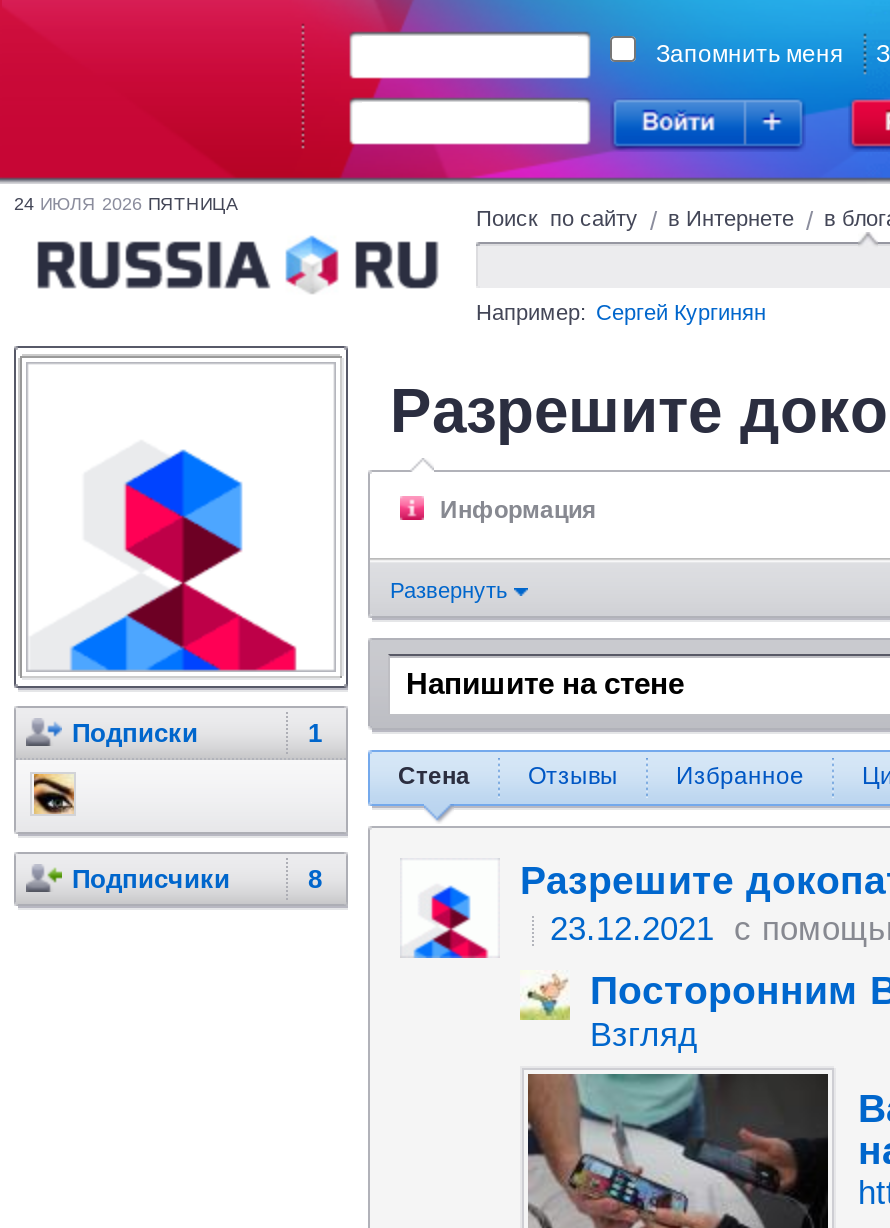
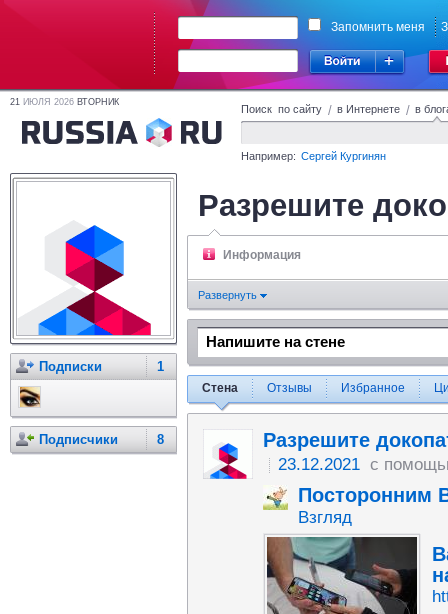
- 24 ИЮЛЯ 2026 ПЯТНИЦА
+ 21 ИЮЛЯ 2026 ВТОРНИК
